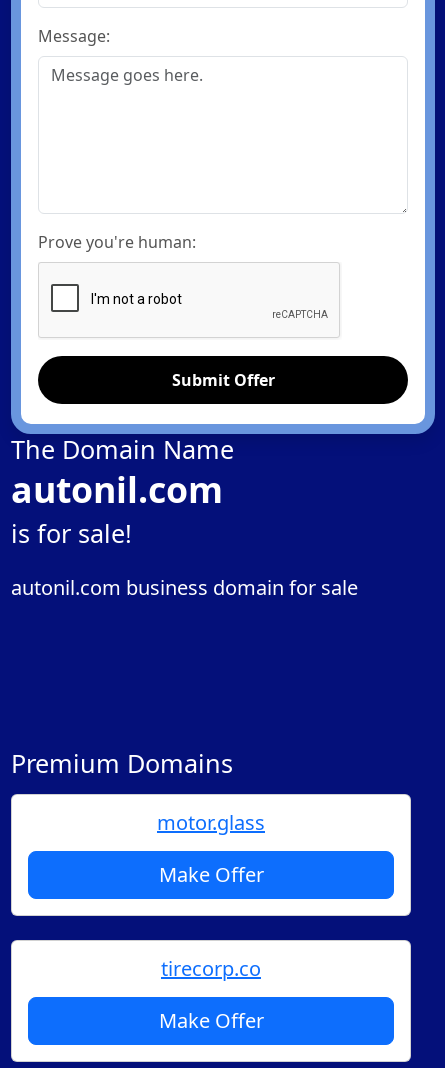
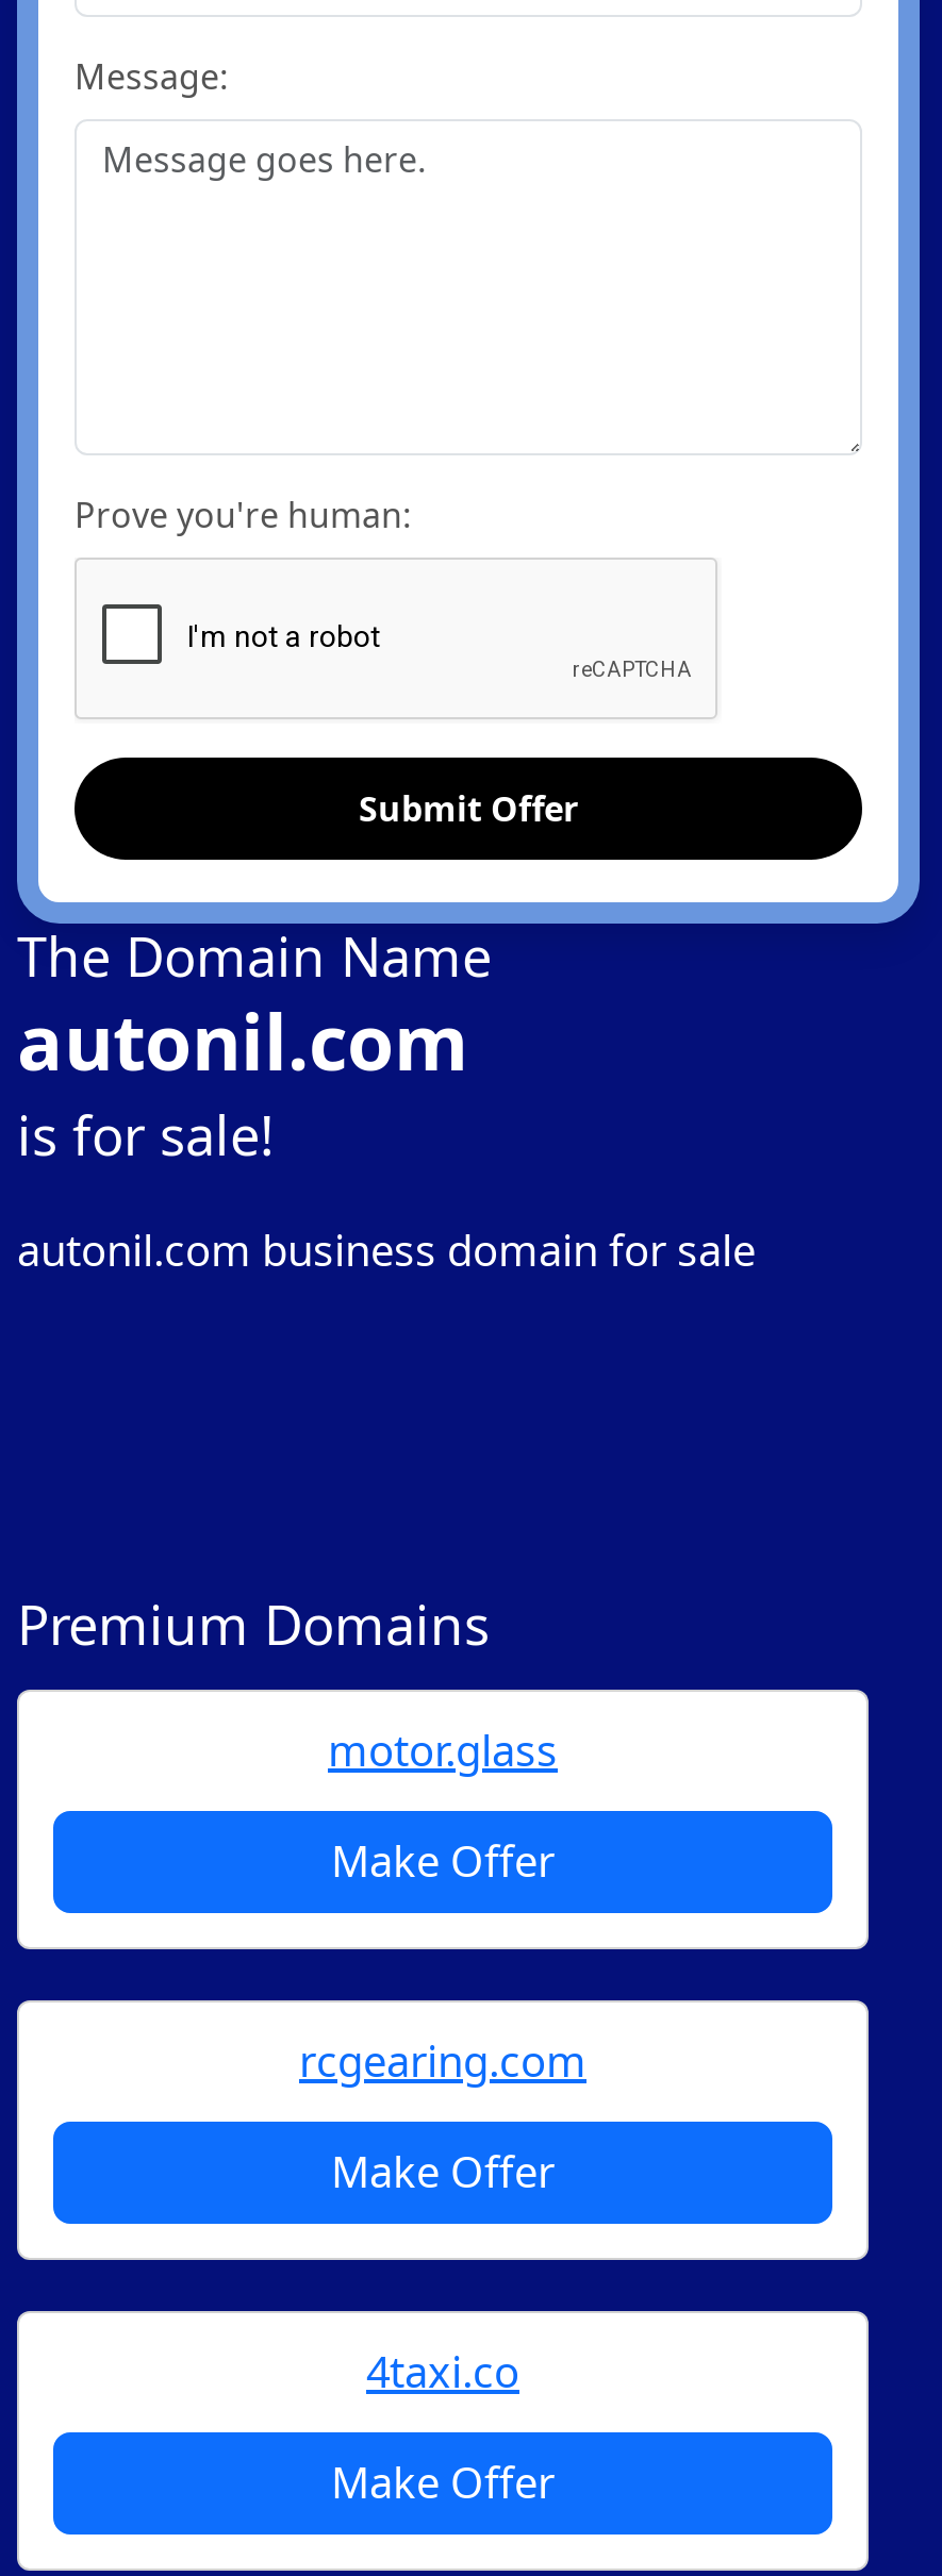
- tirecorp.co
+ rcgearing.com
+ Make Offer
+ 4taxi.co
